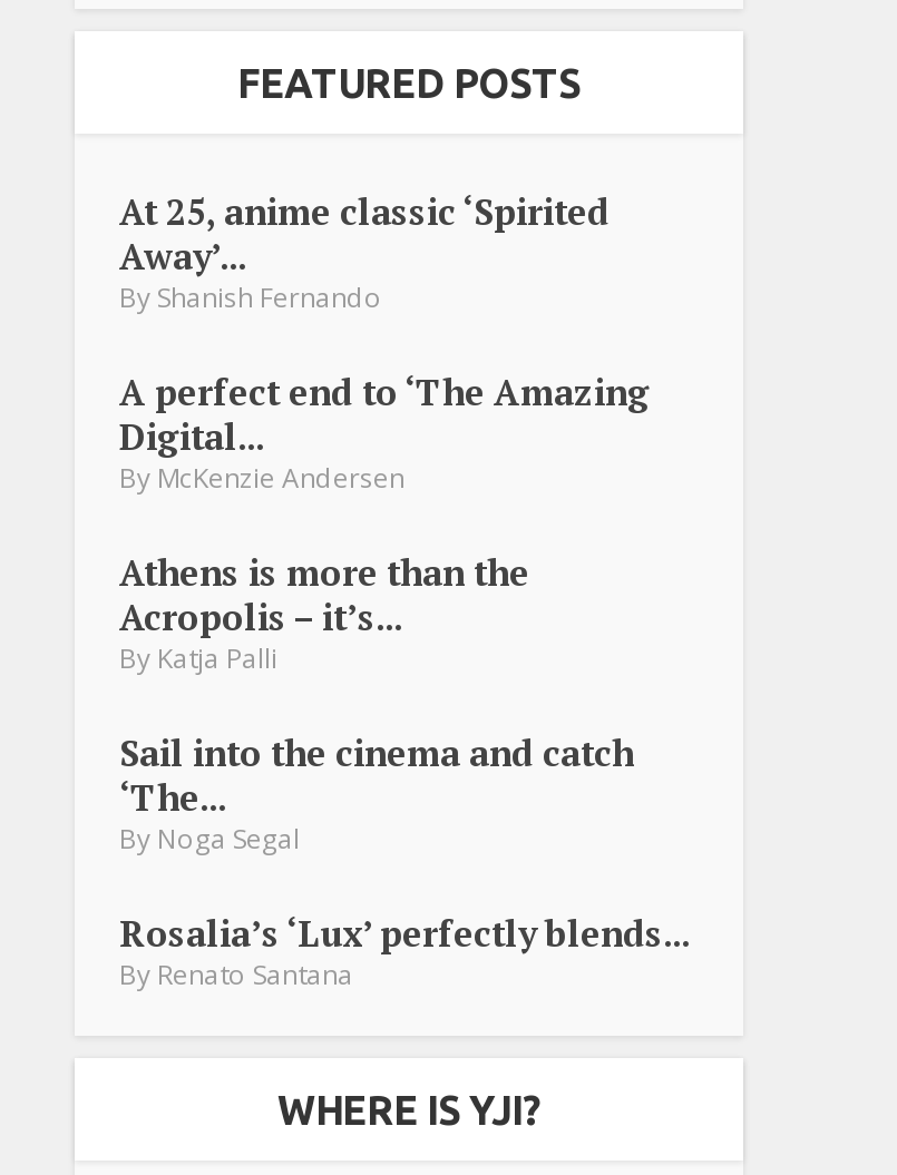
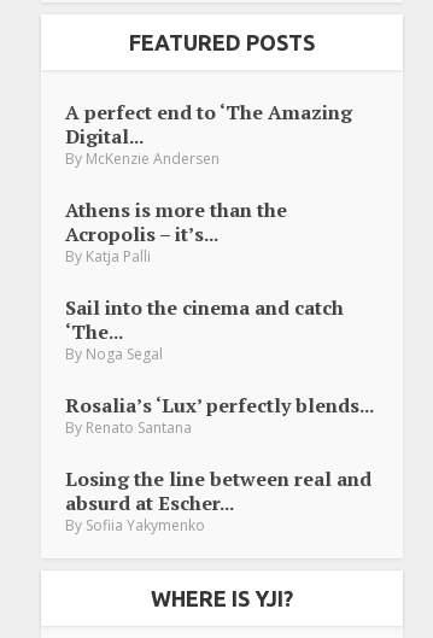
- At 25, anime classic ‘Spirited
- Away’...
- By Shanish Fernando

moved up: A perfect end to ‘The Amazing | Digital... | By McKenzie Andersen | ... | Rosalia’s ‘Lux’ perfectly blends... | By Renato Santana

+ Losing the line between real and
+ absurd at Escher...
+ By Sofiia Yakymenko
